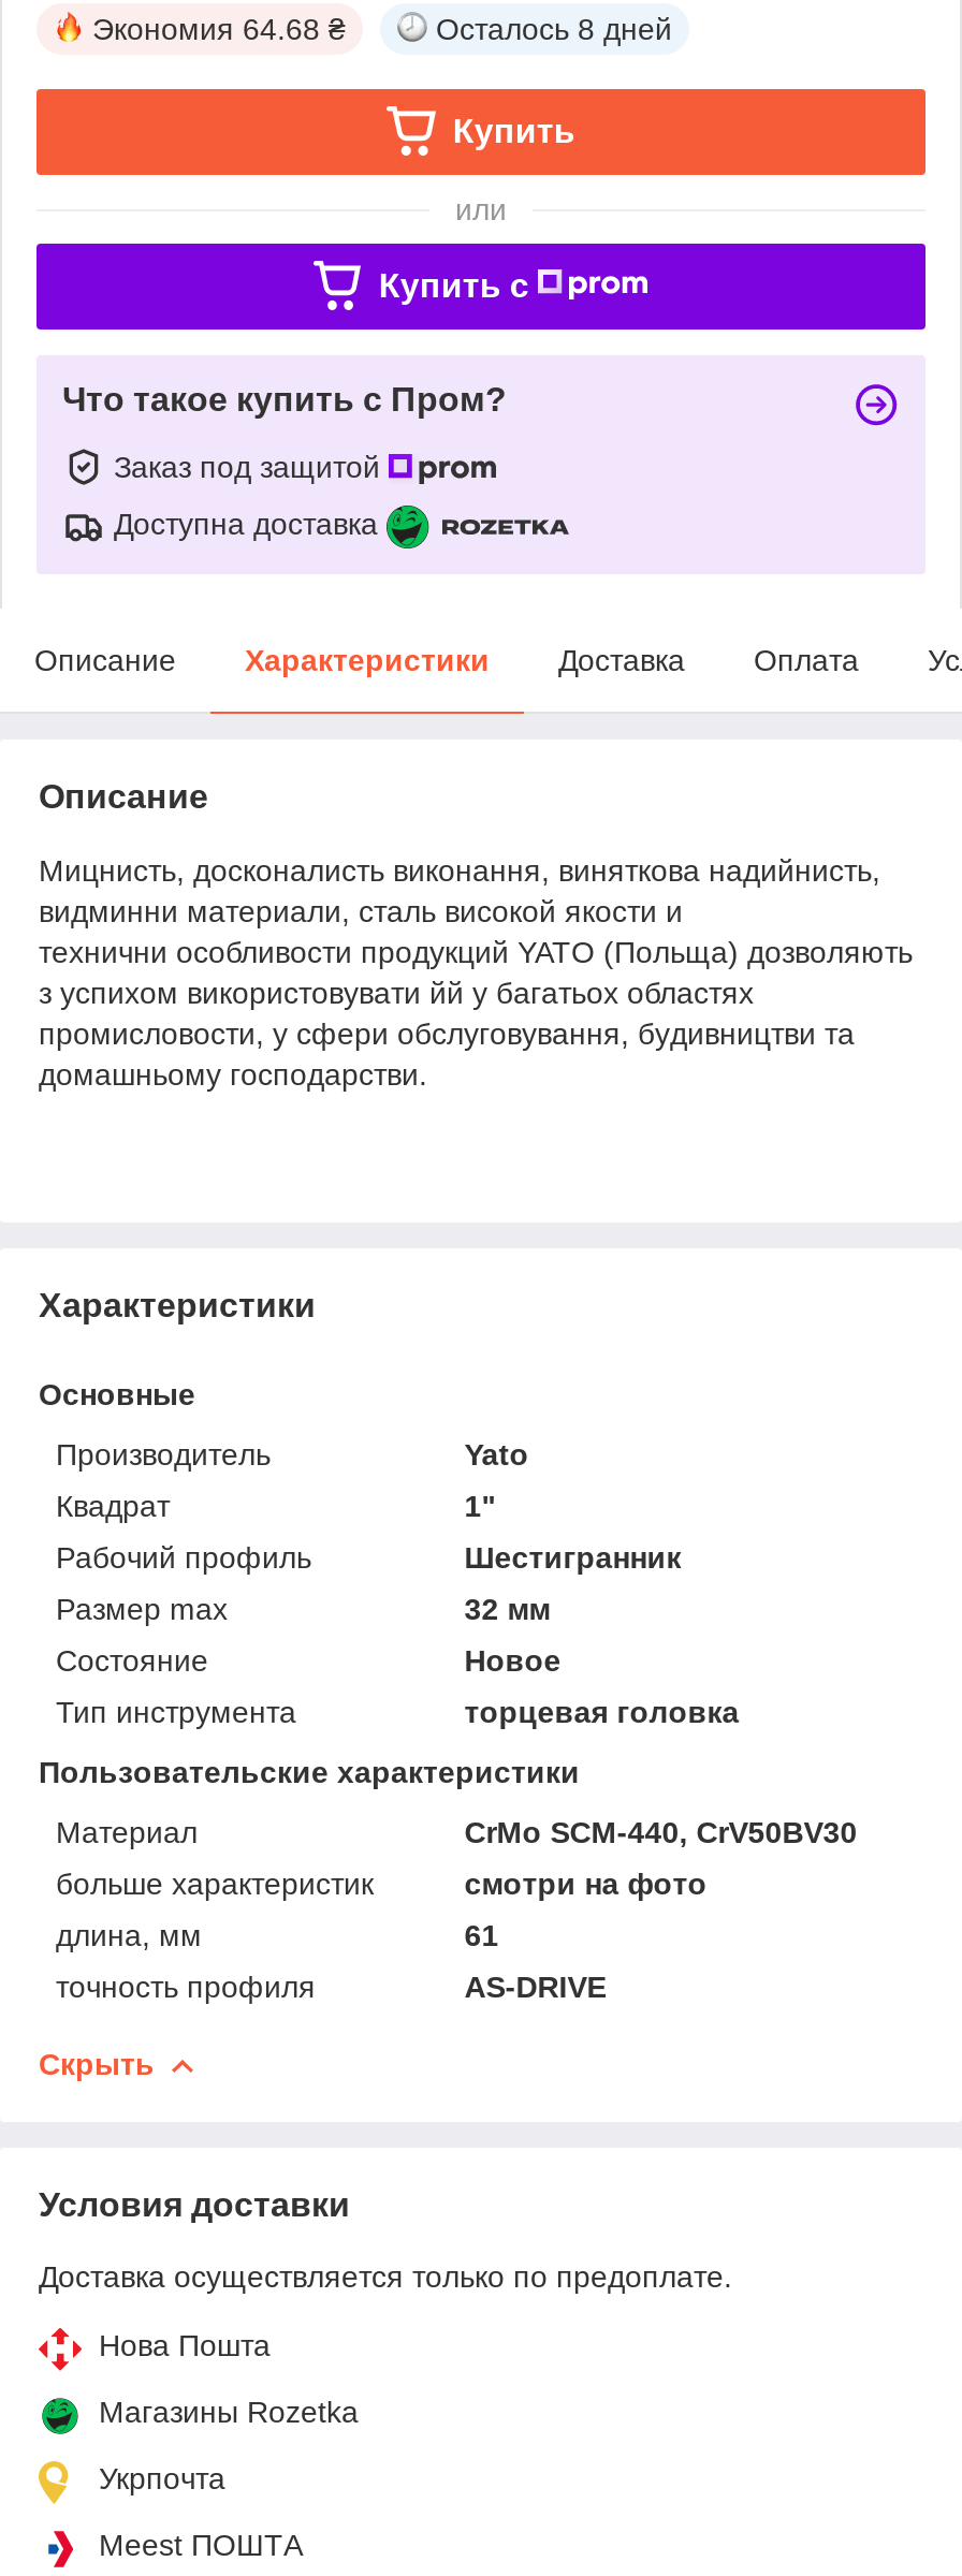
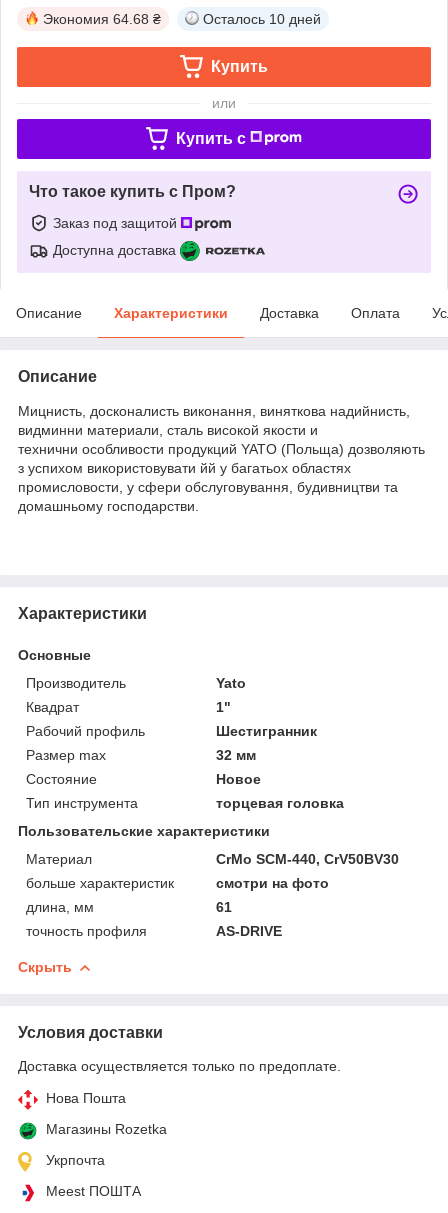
- Осталось 8 дней
+ Осталось 10 дней
